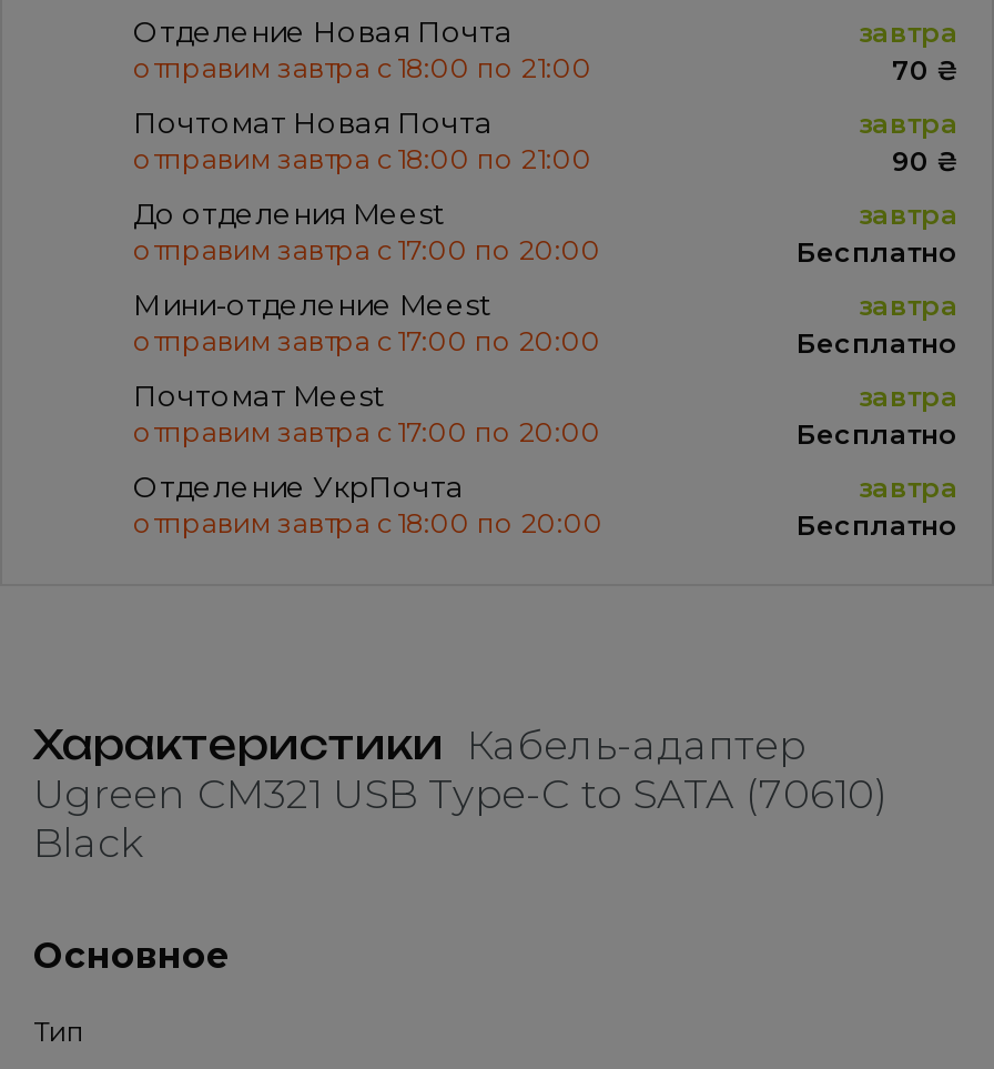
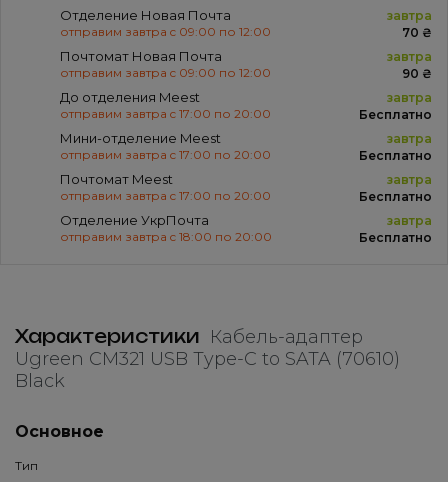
- отправим завтра c 18:00 по 21:00
+ отправим завтра c 09:00 по 12:00

- отправим завтра c 18:00 по 21:00
+ отправим завтра c 09:00 по 12:00
